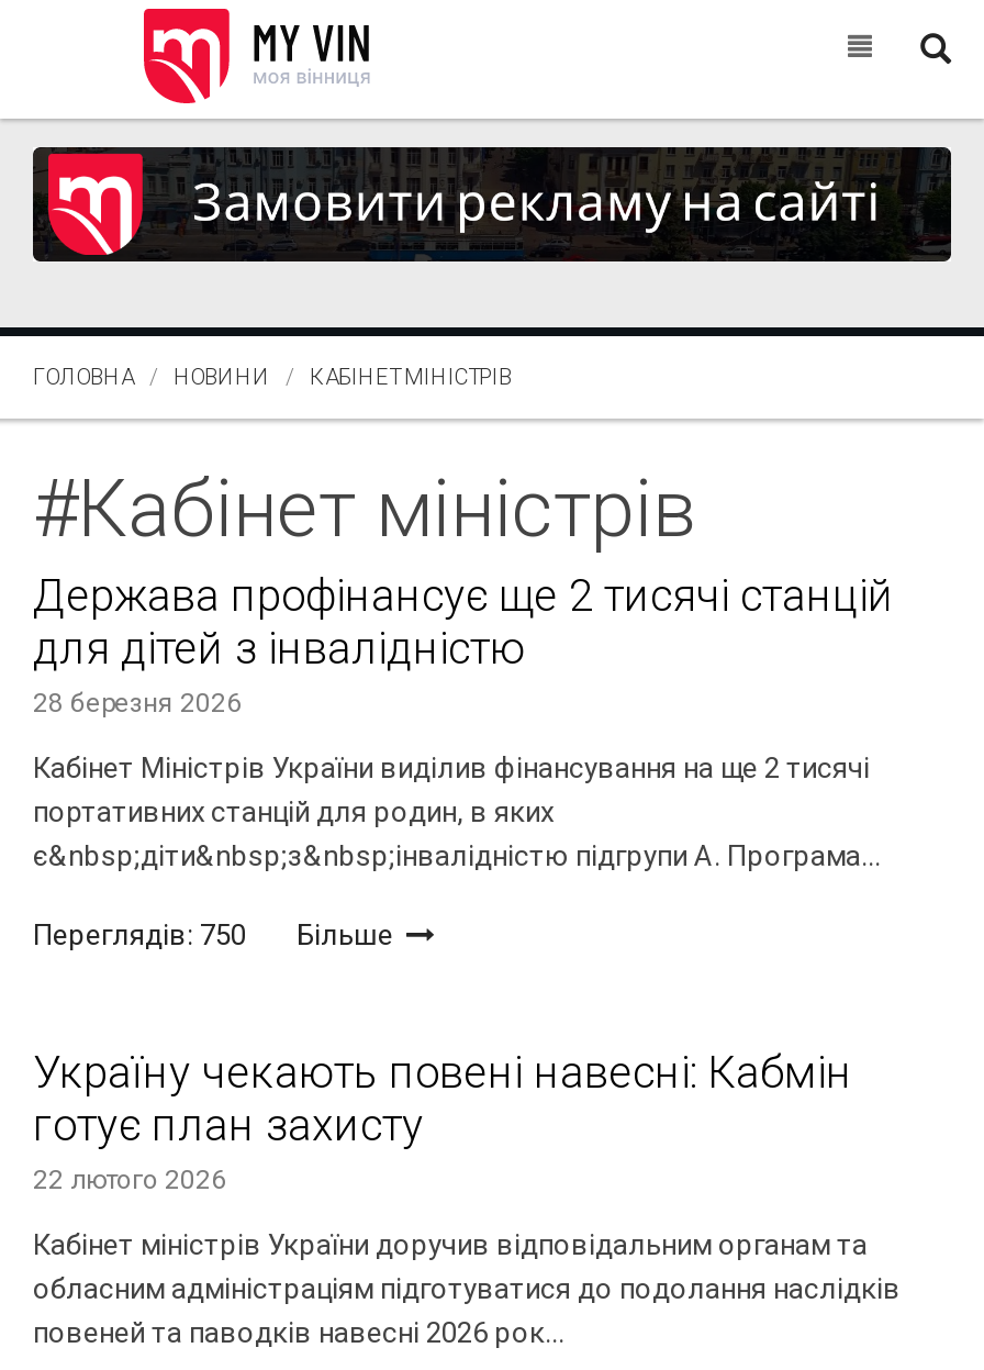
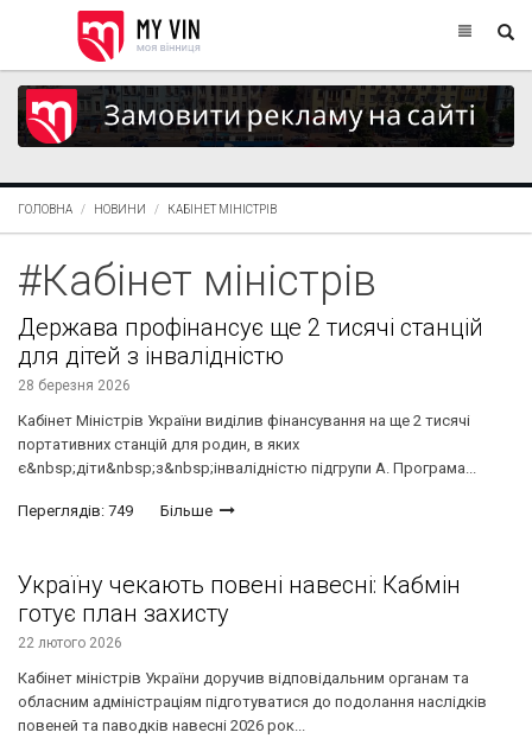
- Переглядів: 750 Більше
+ Переглядів: 749 Більше
